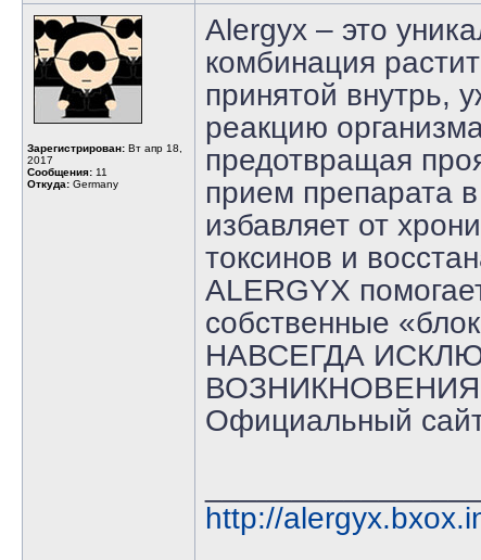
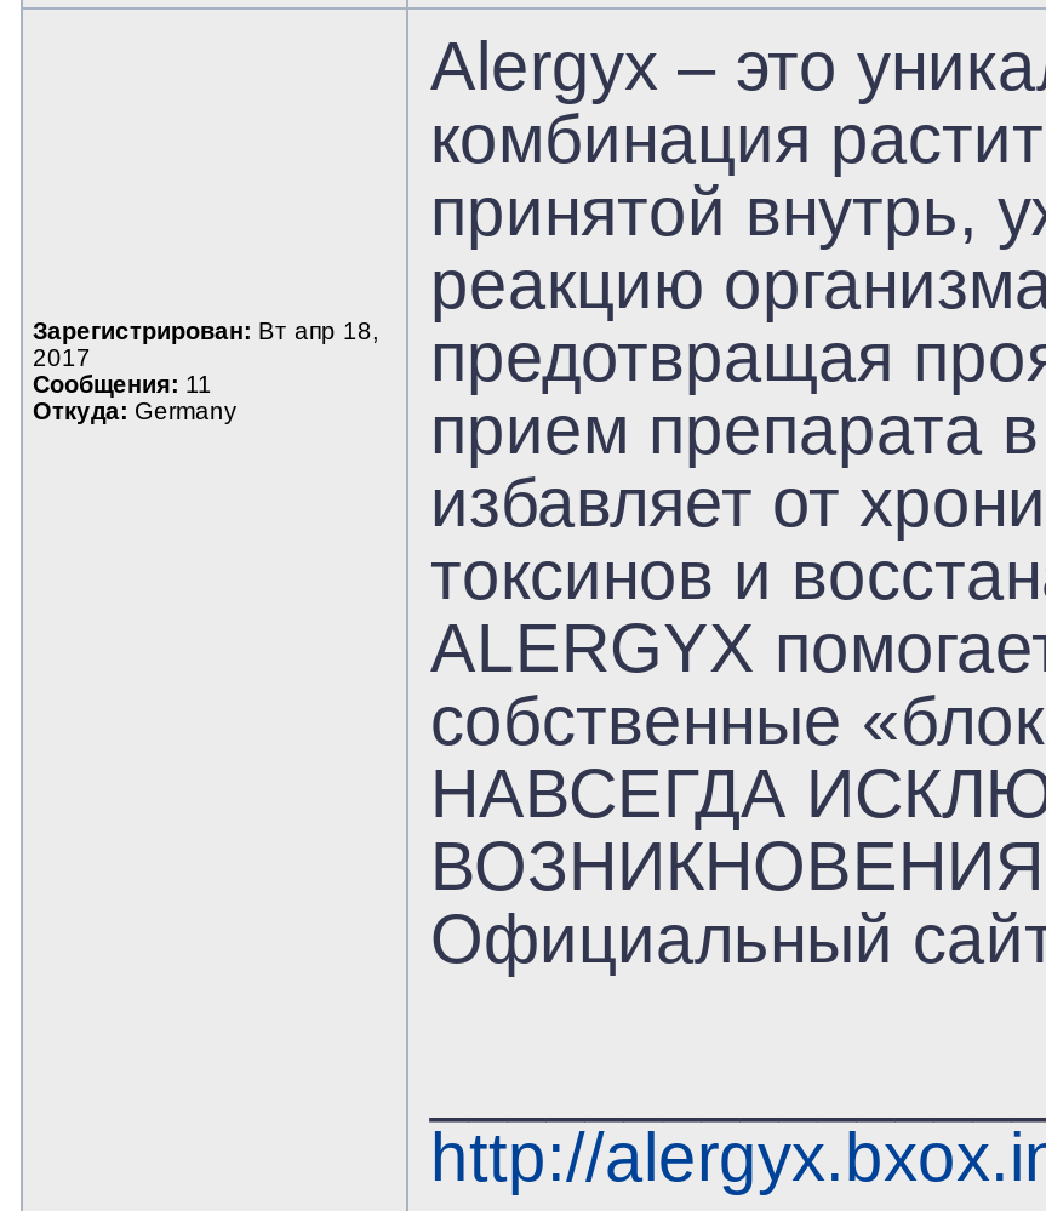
- [image]
